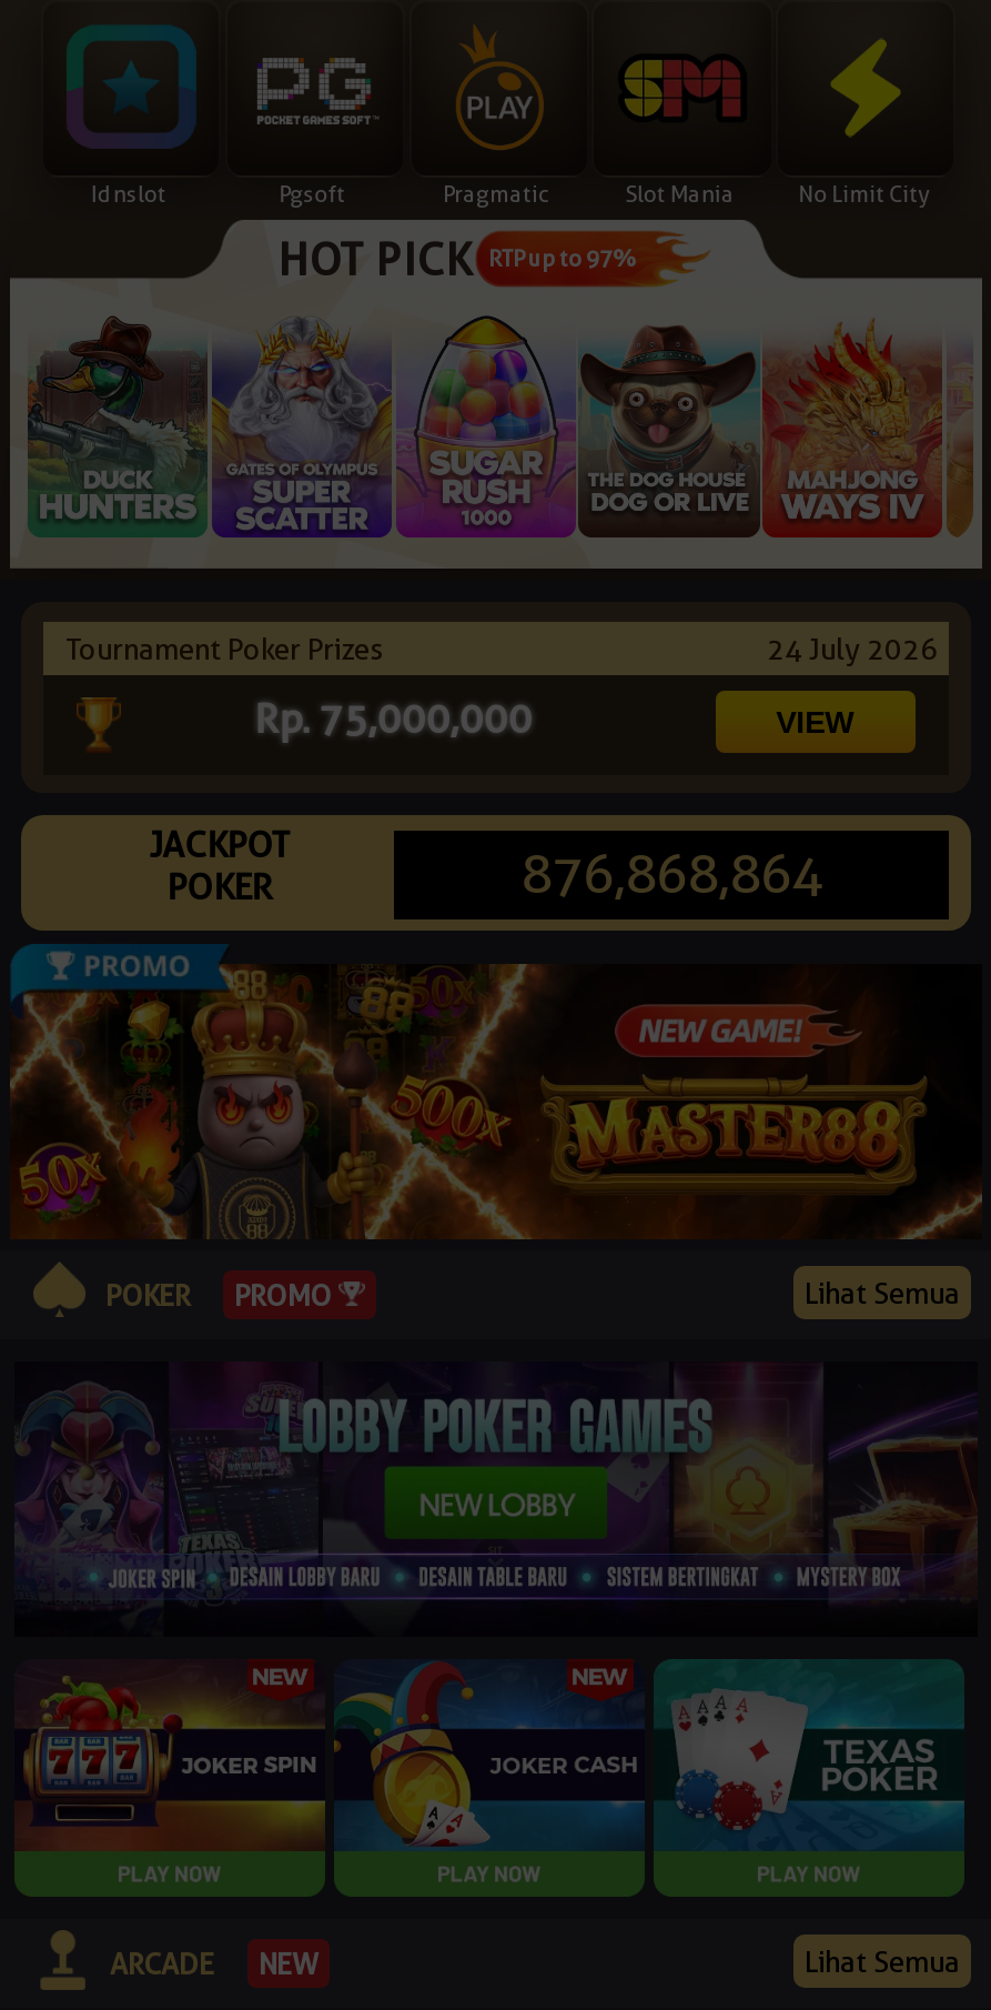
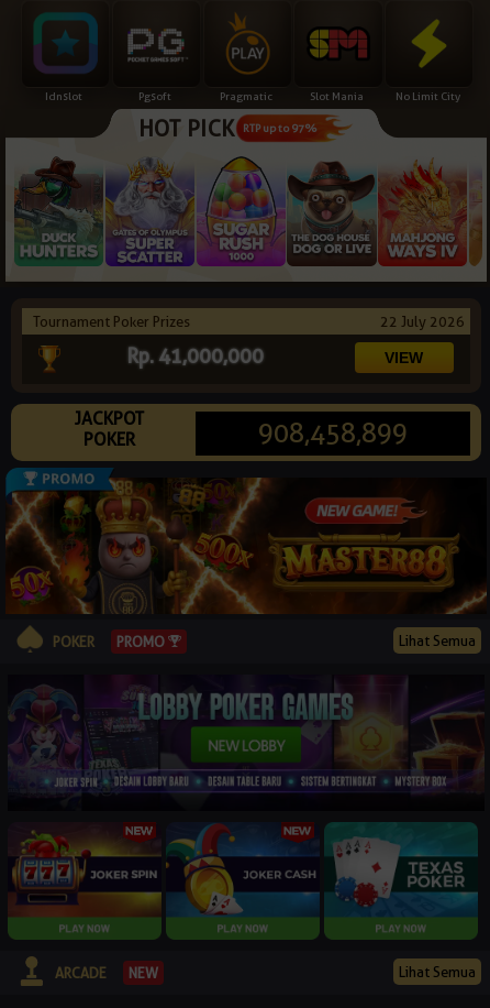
- 24 July 2026
+ 22 July 2026

- Rp. 75,000,000
+ Rp. 41,000,000

- 876,868,864
+ 908,458,899
